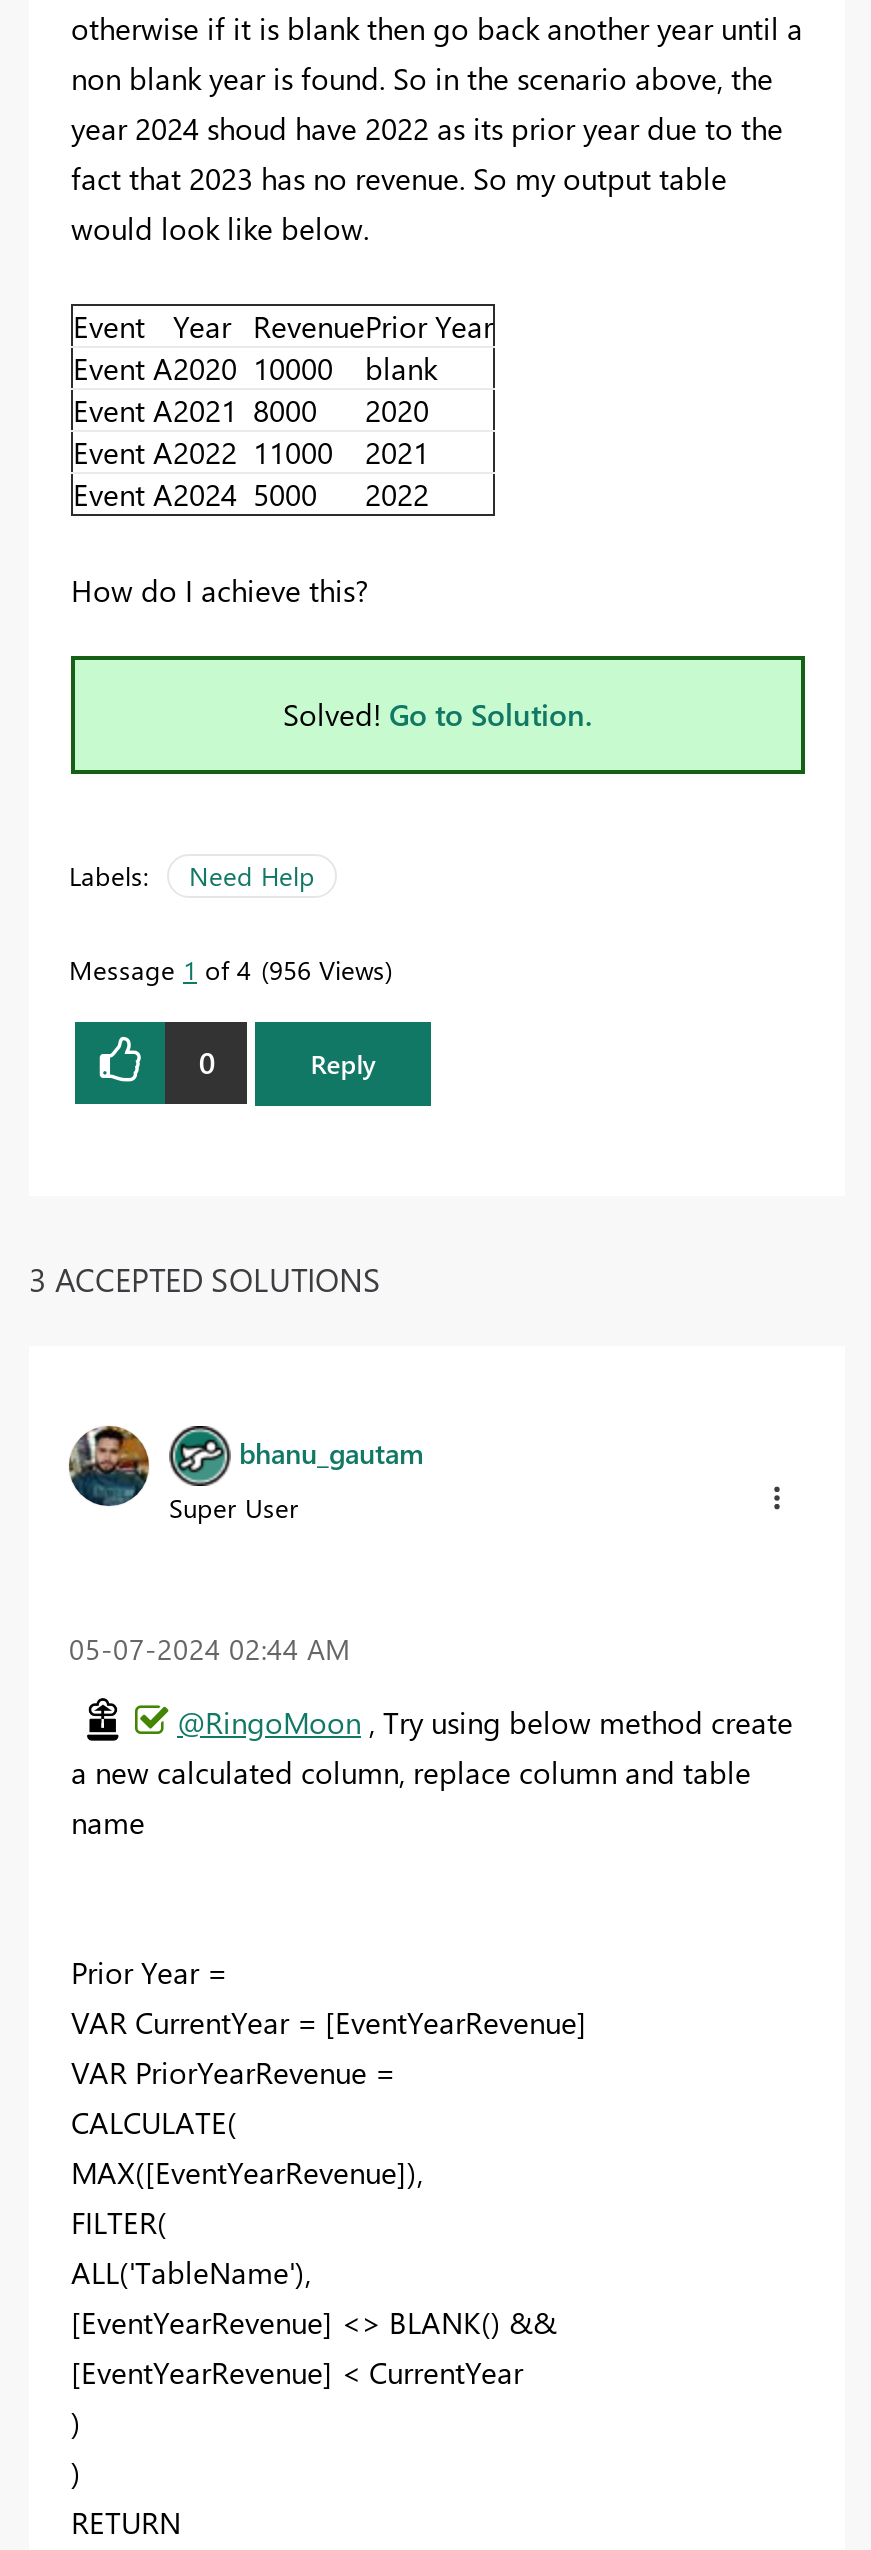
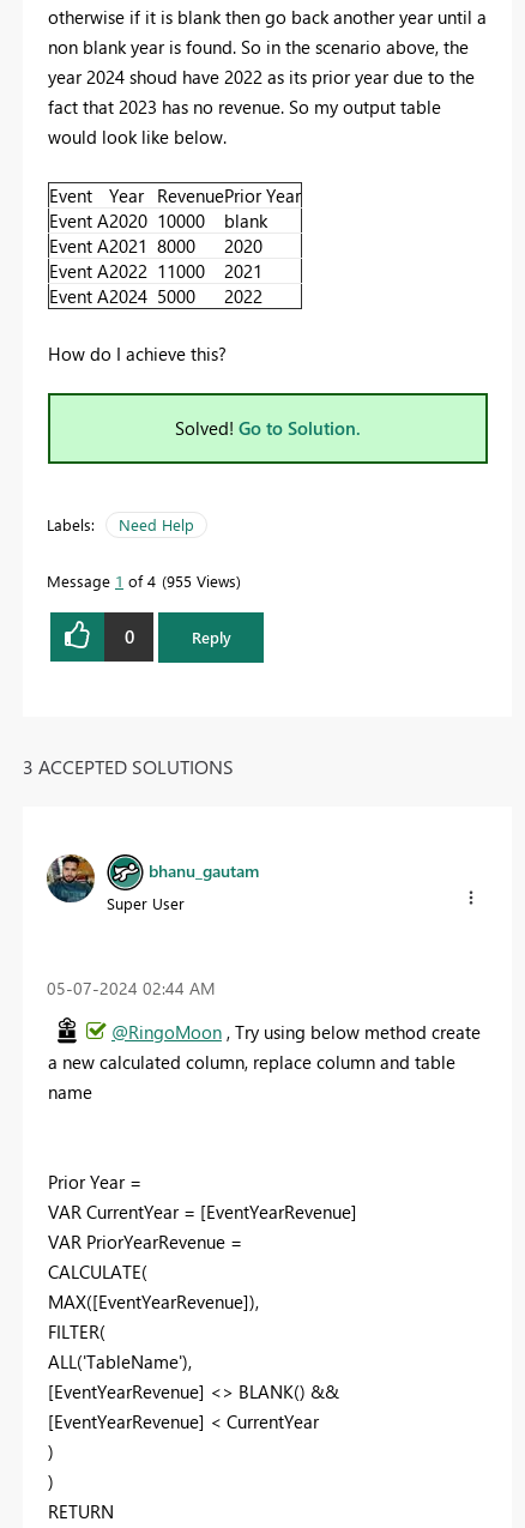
- Message 1 of 4 956 Views
+ Message 1 of 4 955 Views
